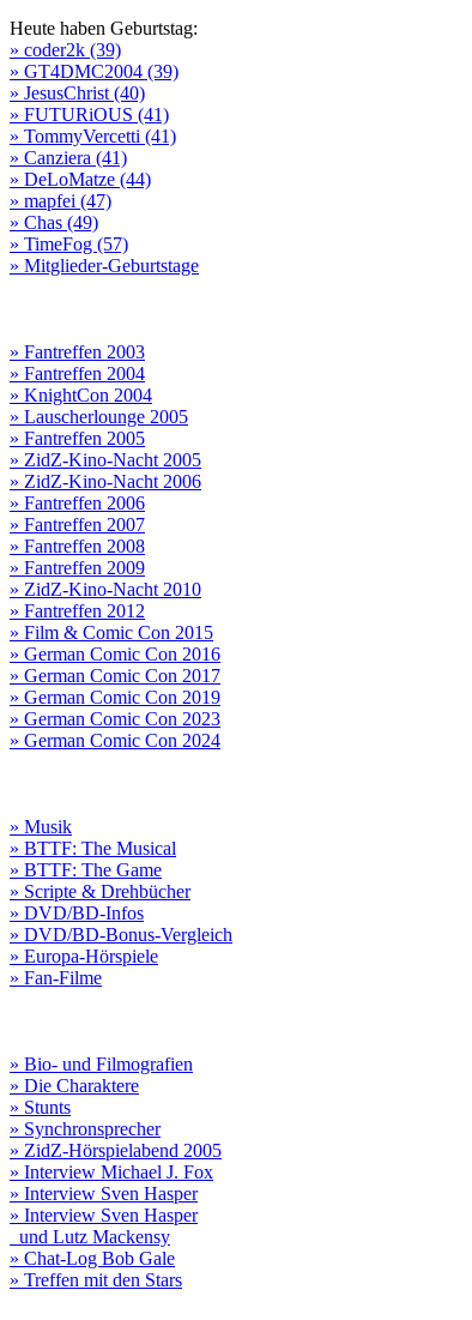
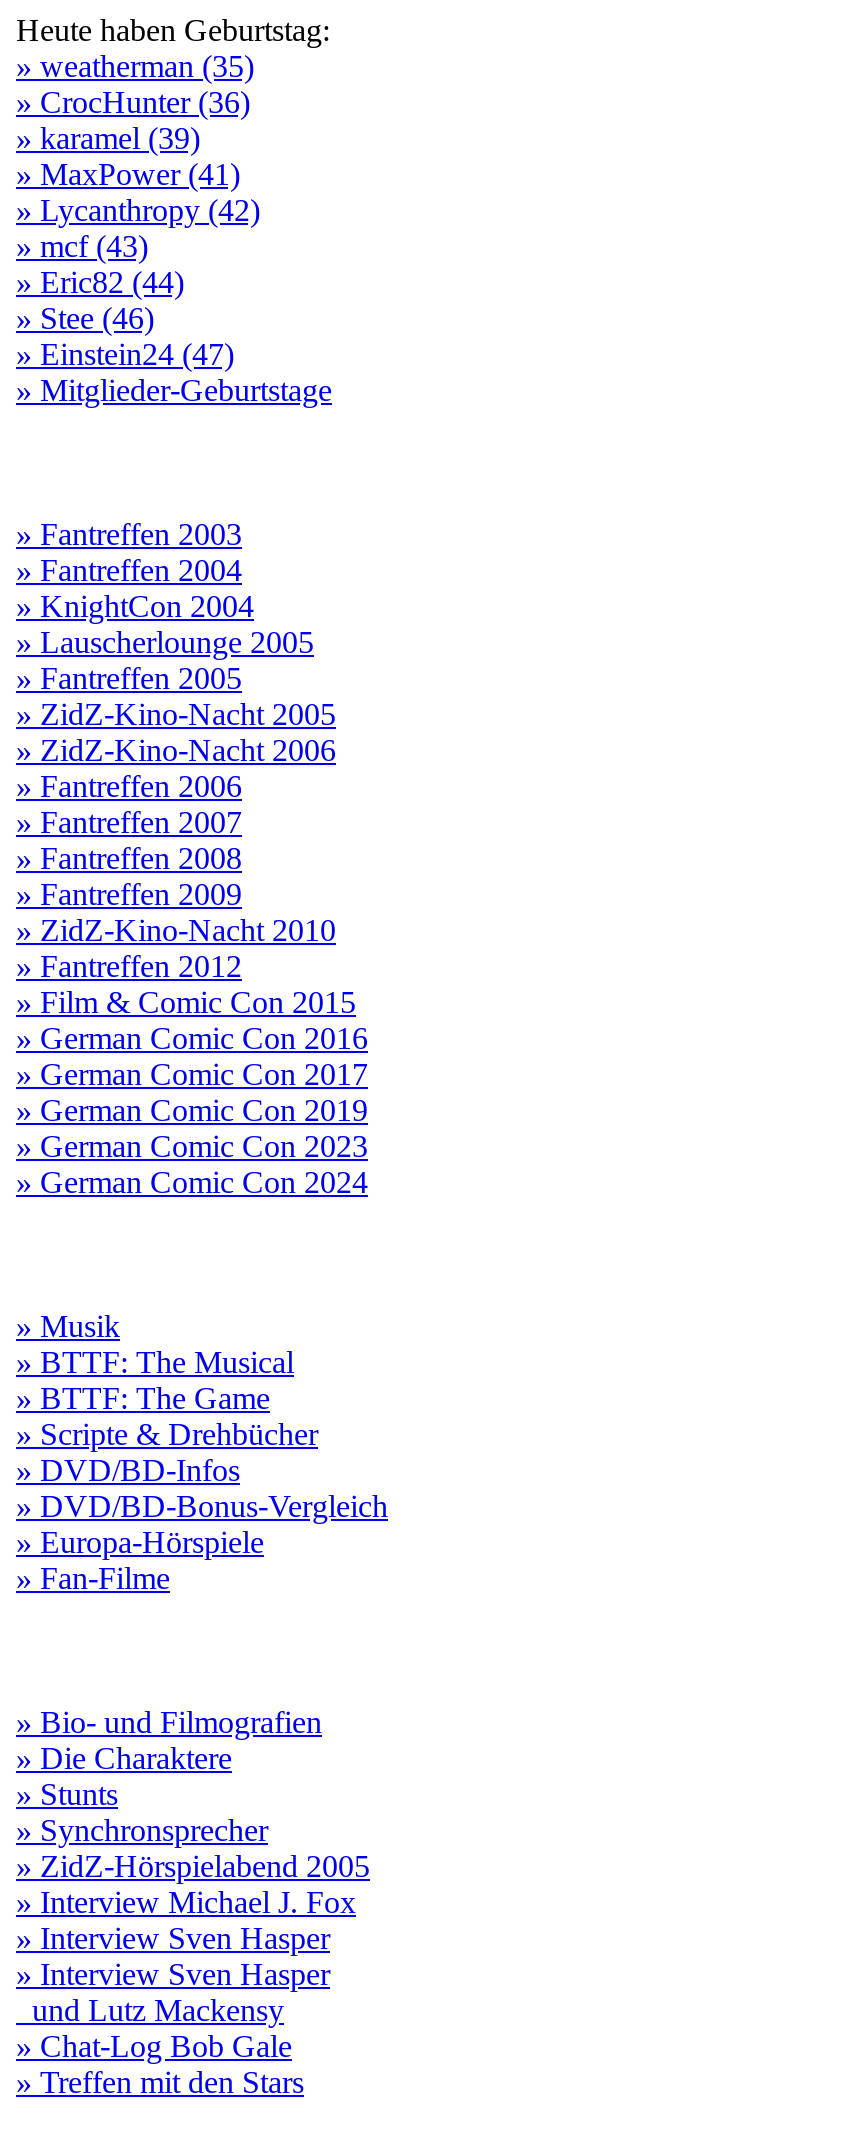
- » coder2k (39)
- » GT4DMC2004 (39)
- » JesusChrist (40)
- » FUTURiOUS (41)
- » TommyVercetti (41)
- » Canziera (41)
- » DeLoMatze (44)
- » mapfei (47)
- » Chas (49)
- » TimeFog (57)
+ » weatherman (35)
+ » CrocHunter (36)
+ » karamel (39)
+ » MaxPower (41)
+ » Lycanthropy (42)
+ » mcf (43)
+ » Eric82 (44)
+ » Stee (46)
+ » Einstein24 (47)
